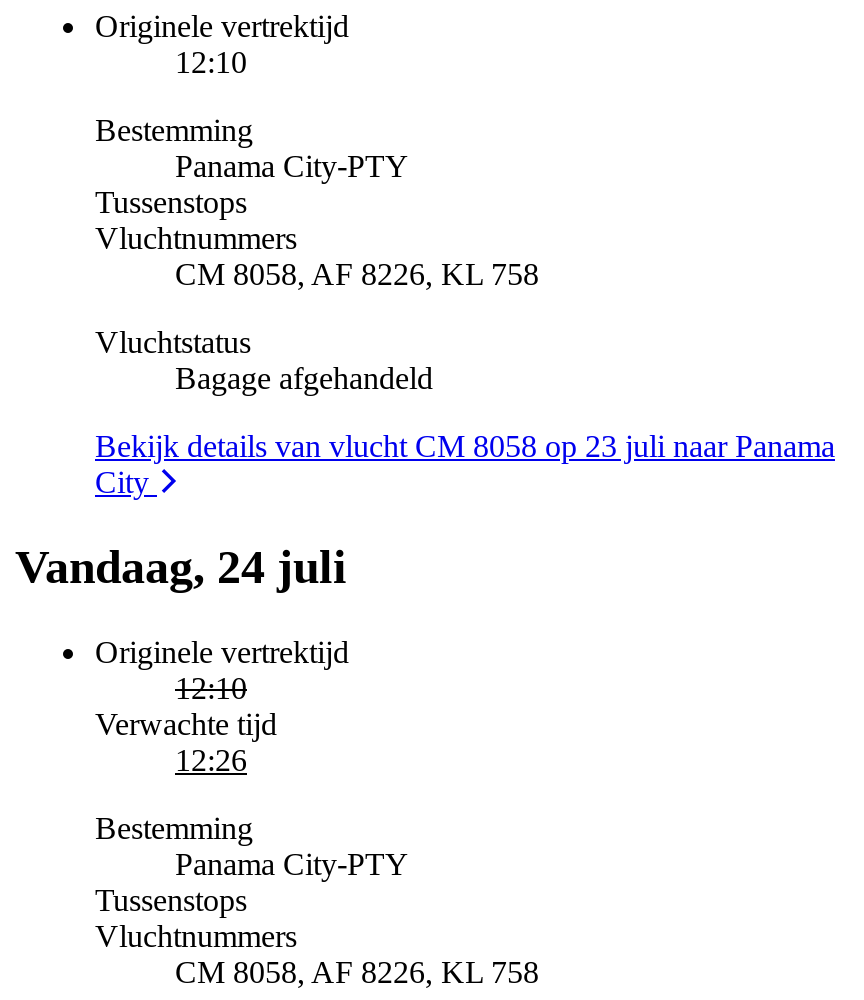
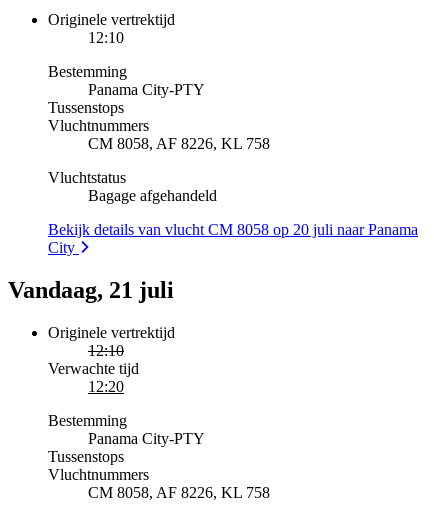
- Bekijk details van vlucht CM 8058 op 23 juli naar Panama
+ Bekijk details van vlucht CM 8058 op 20 juli naar Panama

- Vandaag, 24 juli
+ Vandaag, 21 juli

- 12:26
+ 12:20
